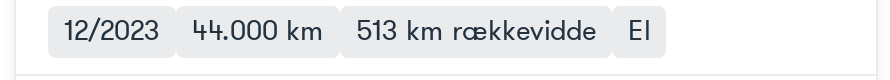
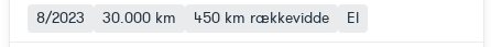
- 12/2023
+ 8/2023

- 44.000 km
+ 30.000 km

- 513 km rækkevidde
+ 450 km rækkevidde
